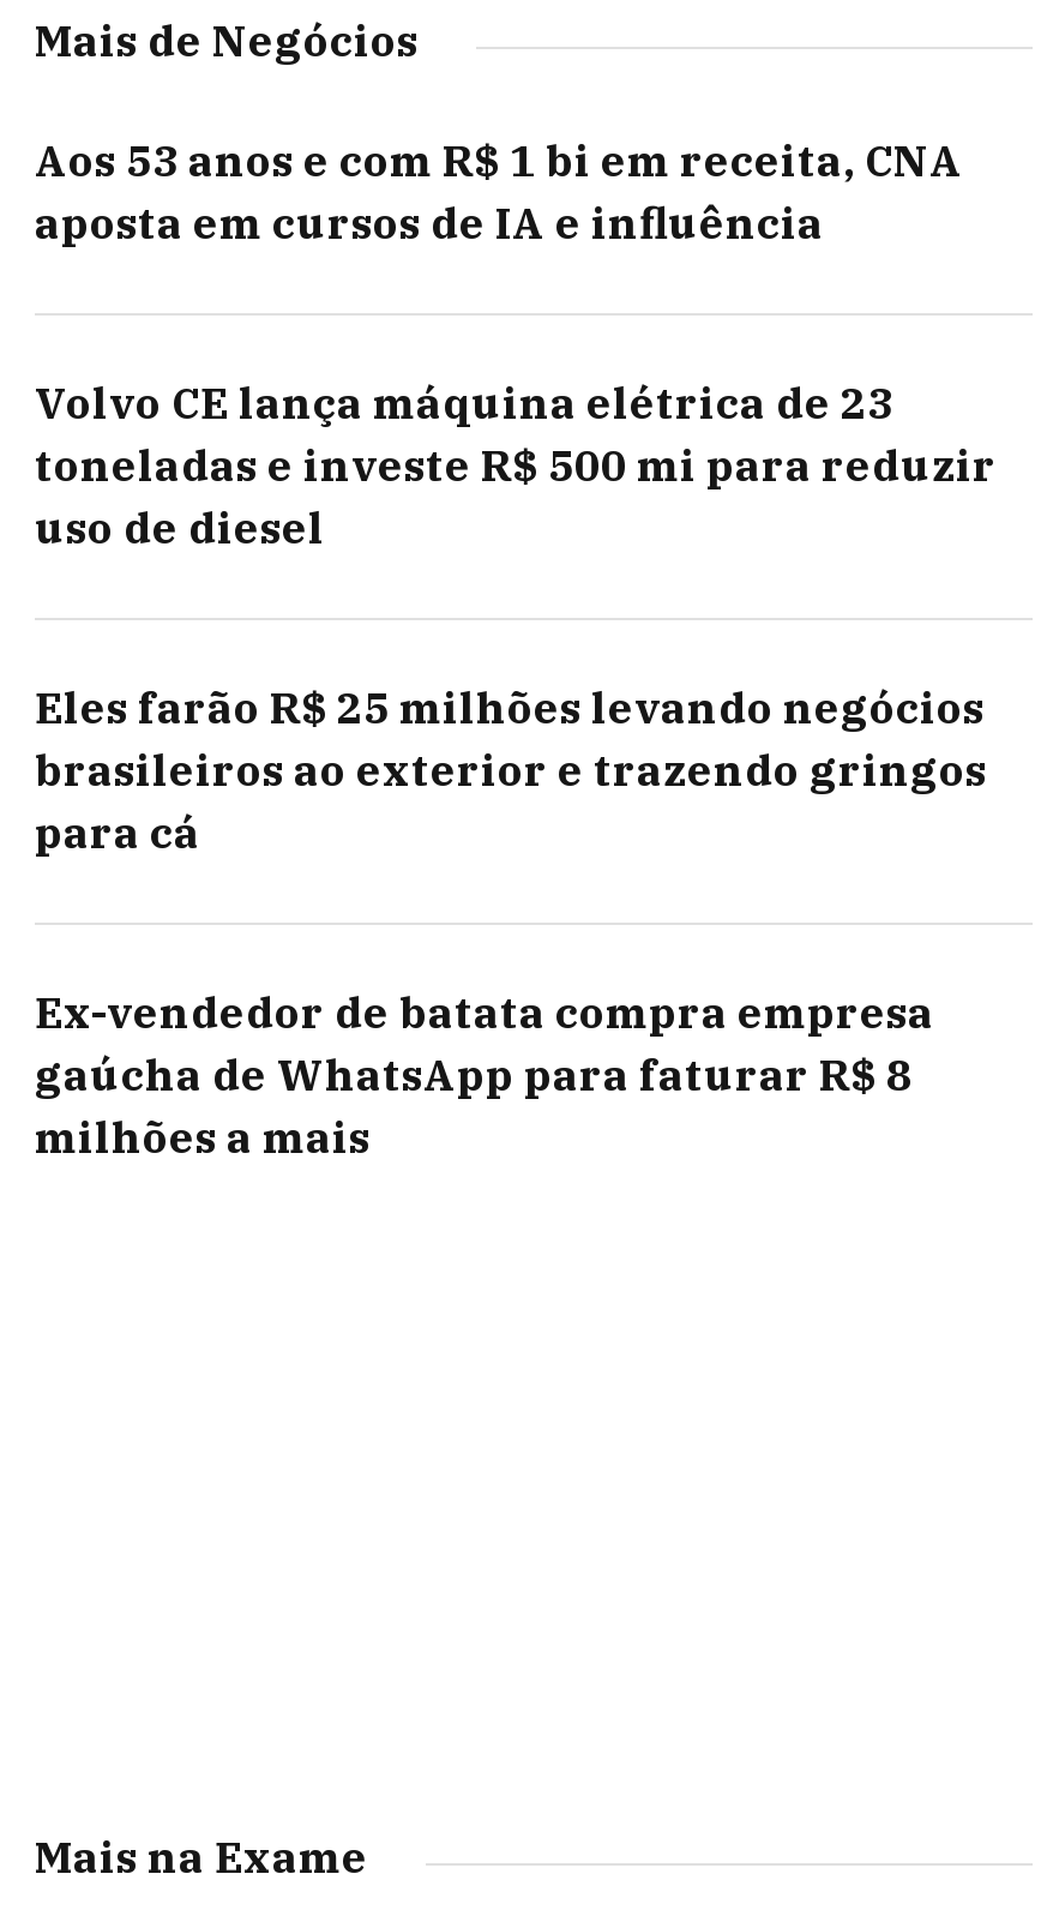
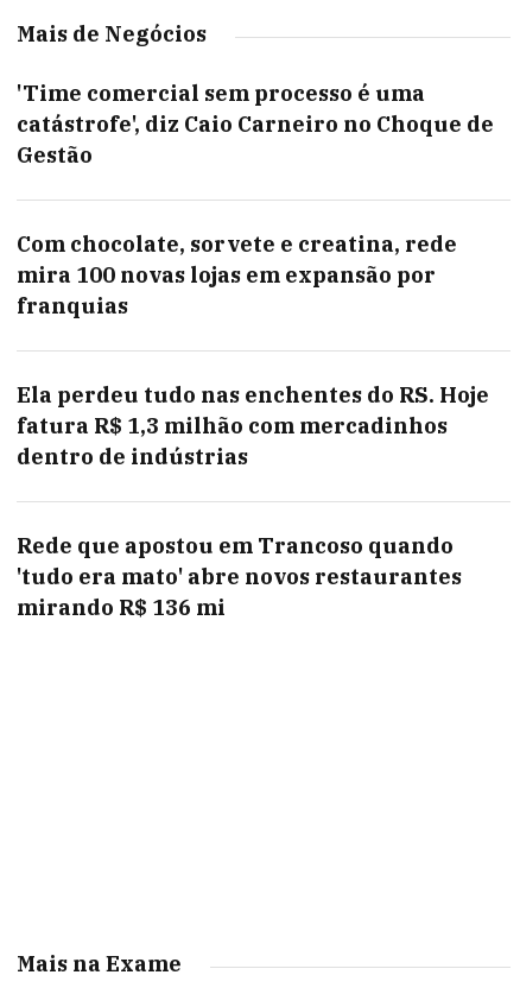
- Aos 53 anos e com R$ 1 bi em receita, CNA
- aposta em cursos de IA e influência
+ 'Time comercial sem processo é uma
+ catástrofe', diz Caio Carneiro no Choque de
+ Gestão

- Volvo CE lança máquina elétrica de 23
- toneladas e investe R$ 500 mi para reduzir
- uso de diesel
+ Com chocolate, sorvete e creatina, rede
+ mira 100 novas lojas em expansão por
+ franquias

- Eles farão R$ 25 milhões levando negócios
- brasileiros ao exterior e trazendo gringos
- para cá
+ Ela perdeu tudo nas enchentes do RS. Hoje
+ fatura R$ 1,3 milhão com mercadinhos
+ dentro de indústrias

- Ex-vendedor de batata compra empresa
- gaúcha de WhatsApp para faturar R$ 8
- milhões a mais
+ Rede que apostou em Trancoso quando
+ 'tudo era mato' abre novos restaurantes
+ mirando R$ 136 mi
